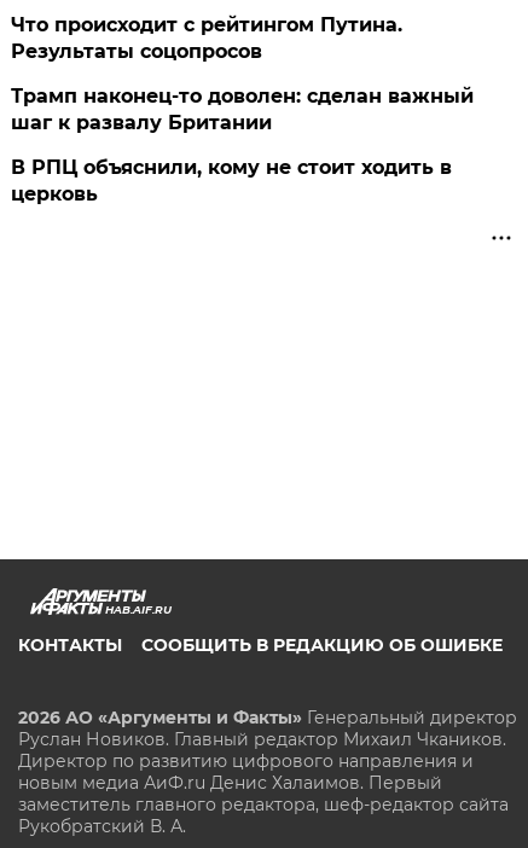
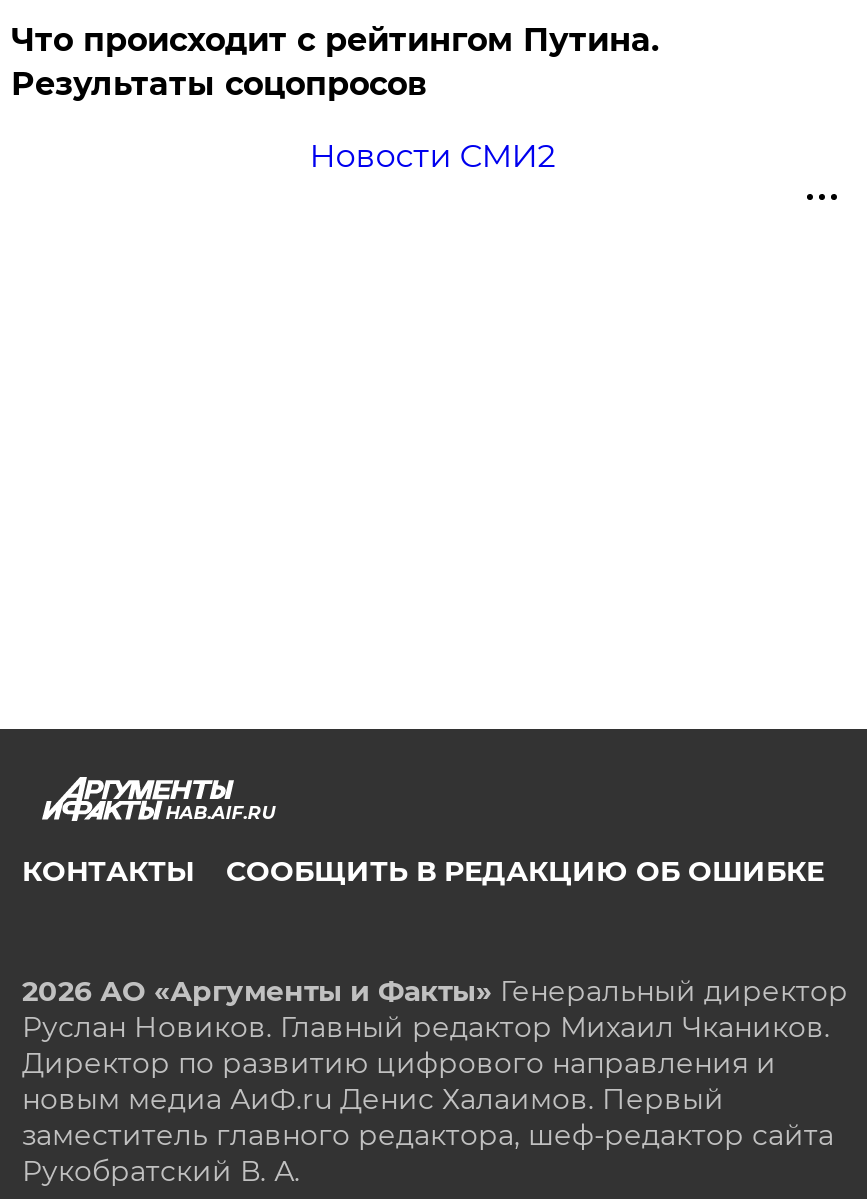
- Трамп наконец-то доволен: сделан важный
- шаг к развалу Британии
- В РПЦ объяснили, кому не стоит ходить в
- церковь
+ Новости СМИ2
